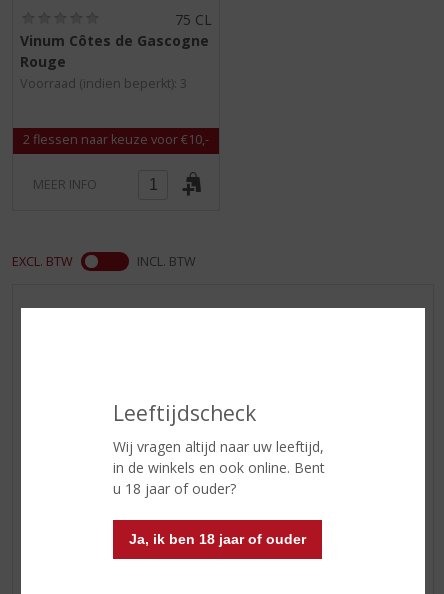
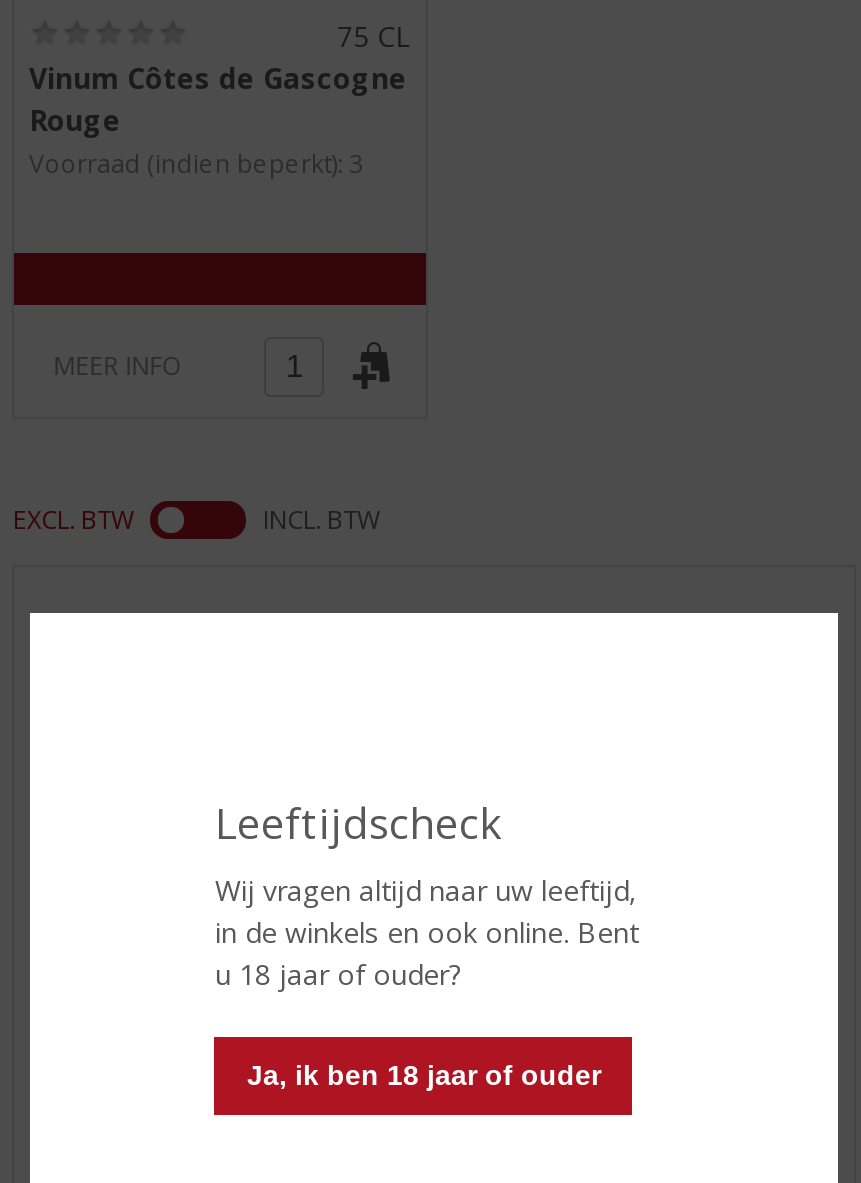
- 2 flessen naar keuze voor €10,-
